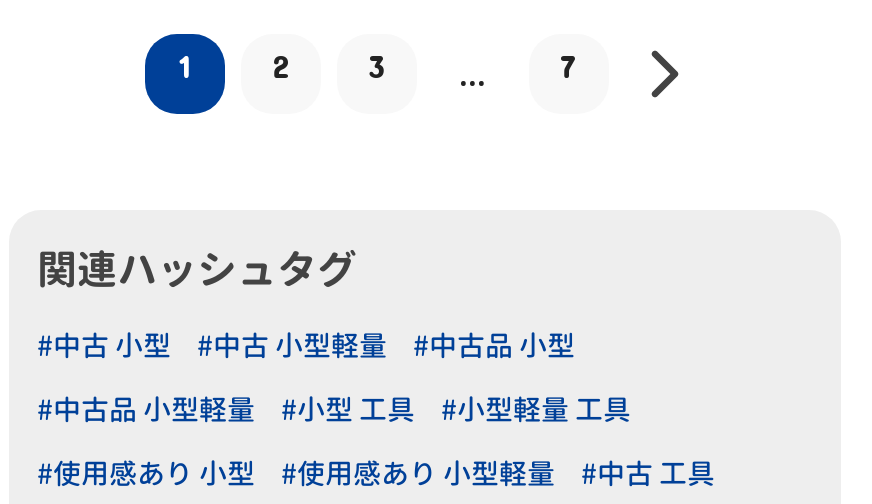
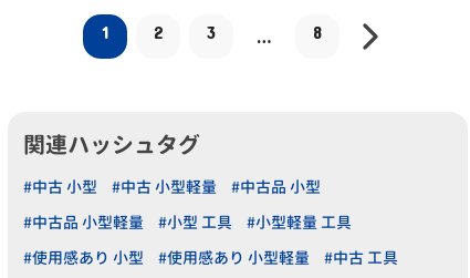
- 7
+ 8
